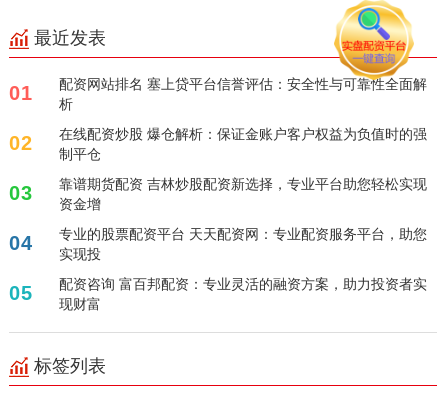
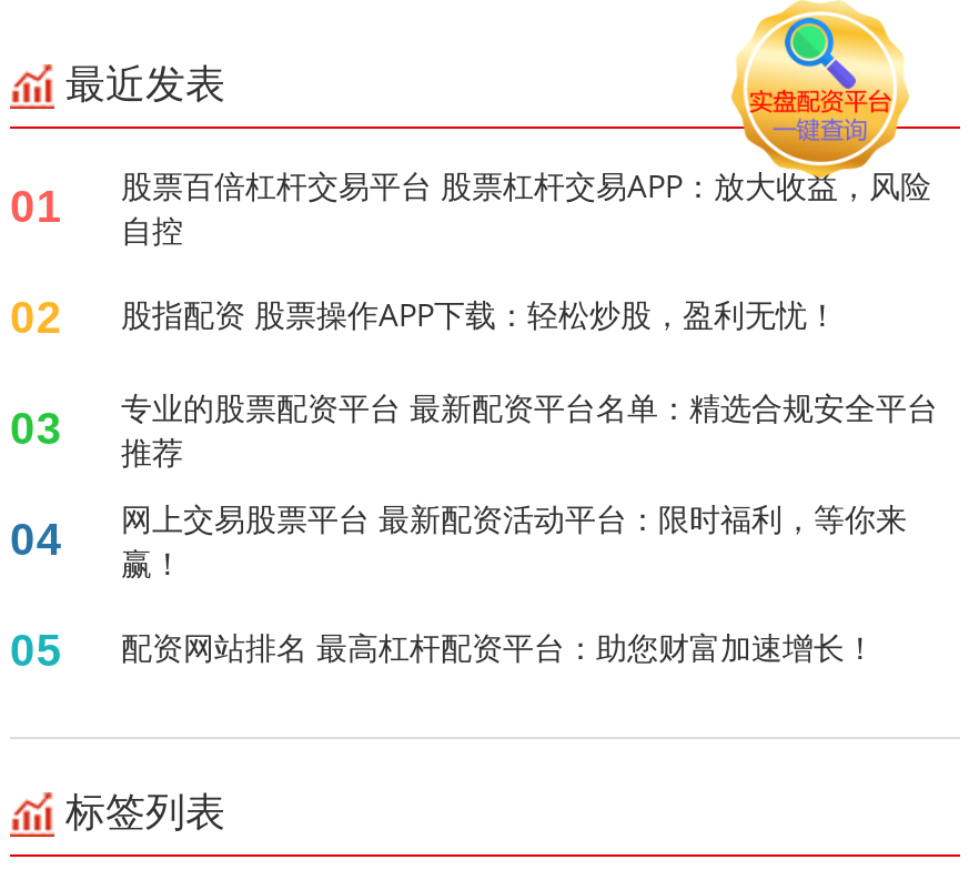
- 配资网站排名 塞上贷平台信誉评估：安全性与可靠性全面解
- 析
+ 股票百倍杠杆交易平台 股票杠杆交易APP：放大收益，风险
+ 自控

- 在线配资炒股 爆仓解析：保证金账户客户权益为负值时的强
- 制平仓
+ 股指配资 股票操作APP下载：轻松炒股，盈利无忧！

- 靠谱期货配资 吉林炒股配资新选择，专业平台助您轻松实现
- 资金增
+ 专业的股票配资平台 最新配资平台名单：精选合规安全平台
+ 推荐

- 专业的股票配资平台 天天配资网：专业配资服务平台，助您
- 实现投
+ 网上交易股票平台 最新配资活动平台：限时福利，等你来
+ 赢！

- 配资咨询 富百邦配资：专业灵活的融资方案，助力投资者实
- 现财富
+ 配资网站排名 最高杠杆配资平台：助您财富加速增长！
